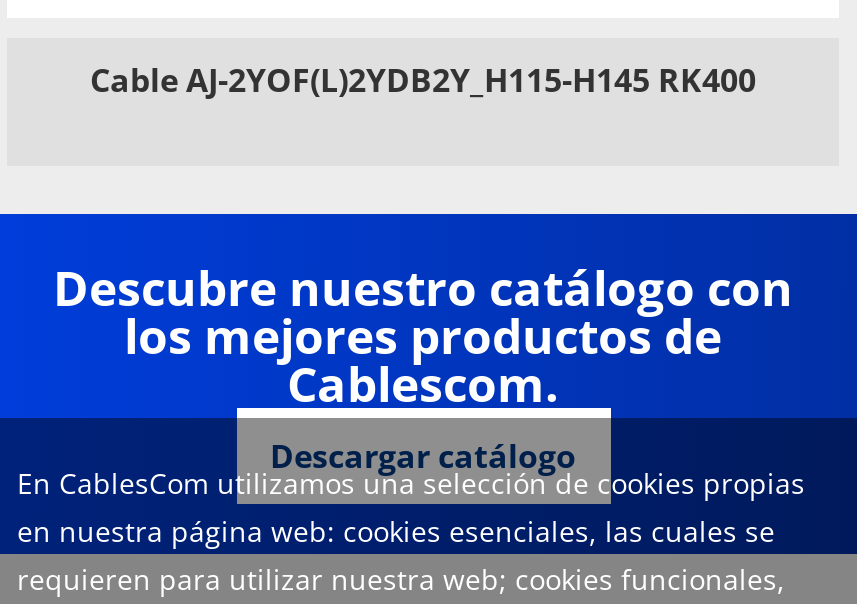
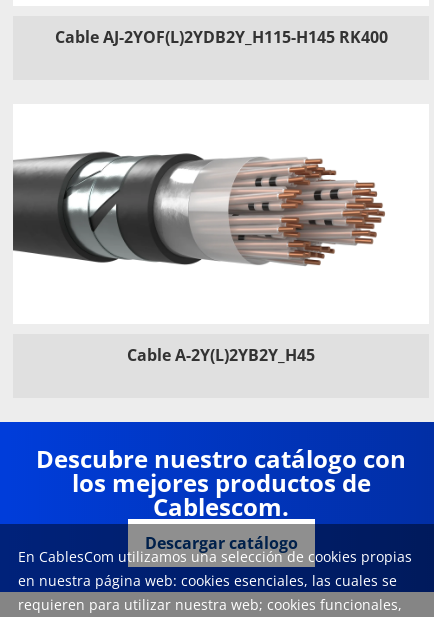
+ [image]

+ Cable A-2Y(L)2YB2Y_H45
